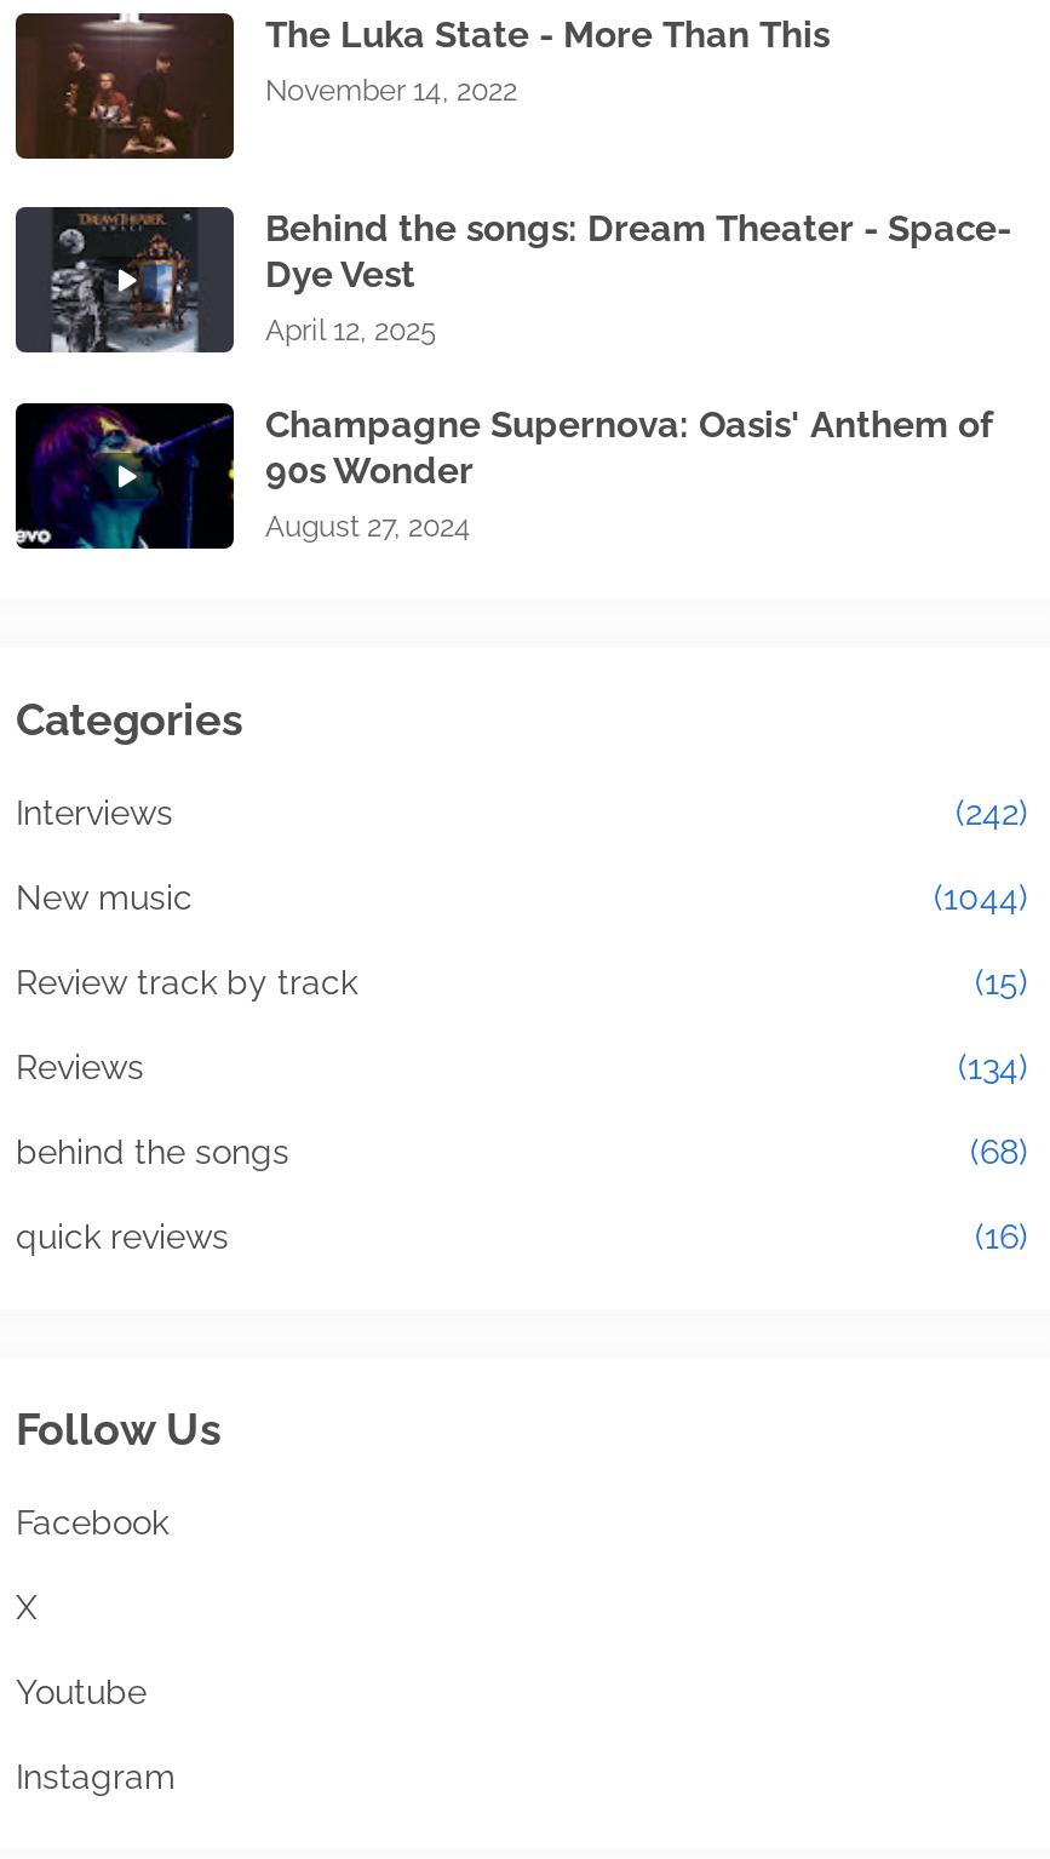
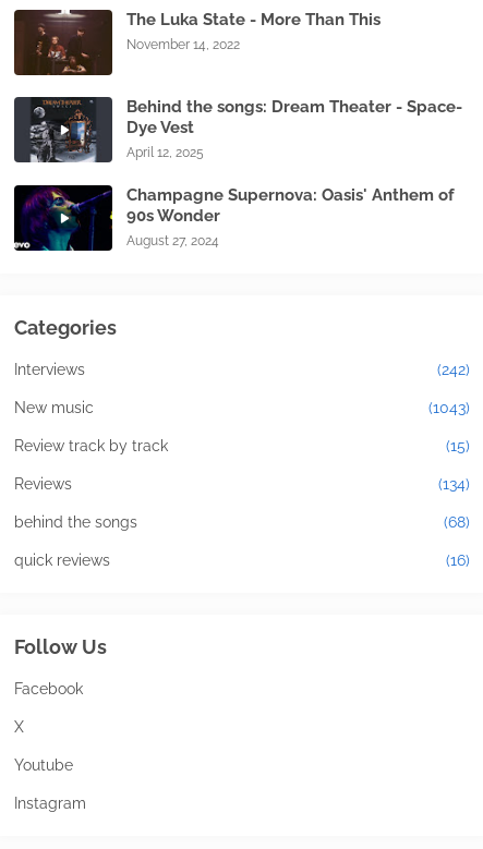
- (1044)
+ (1043)
